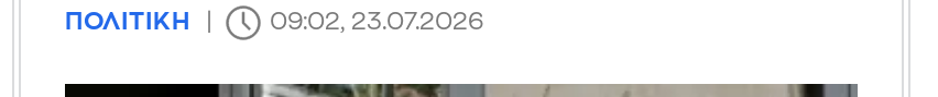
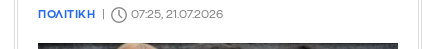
- 09:02, 23.07.2026
+ 07:25, 21.07.2026
